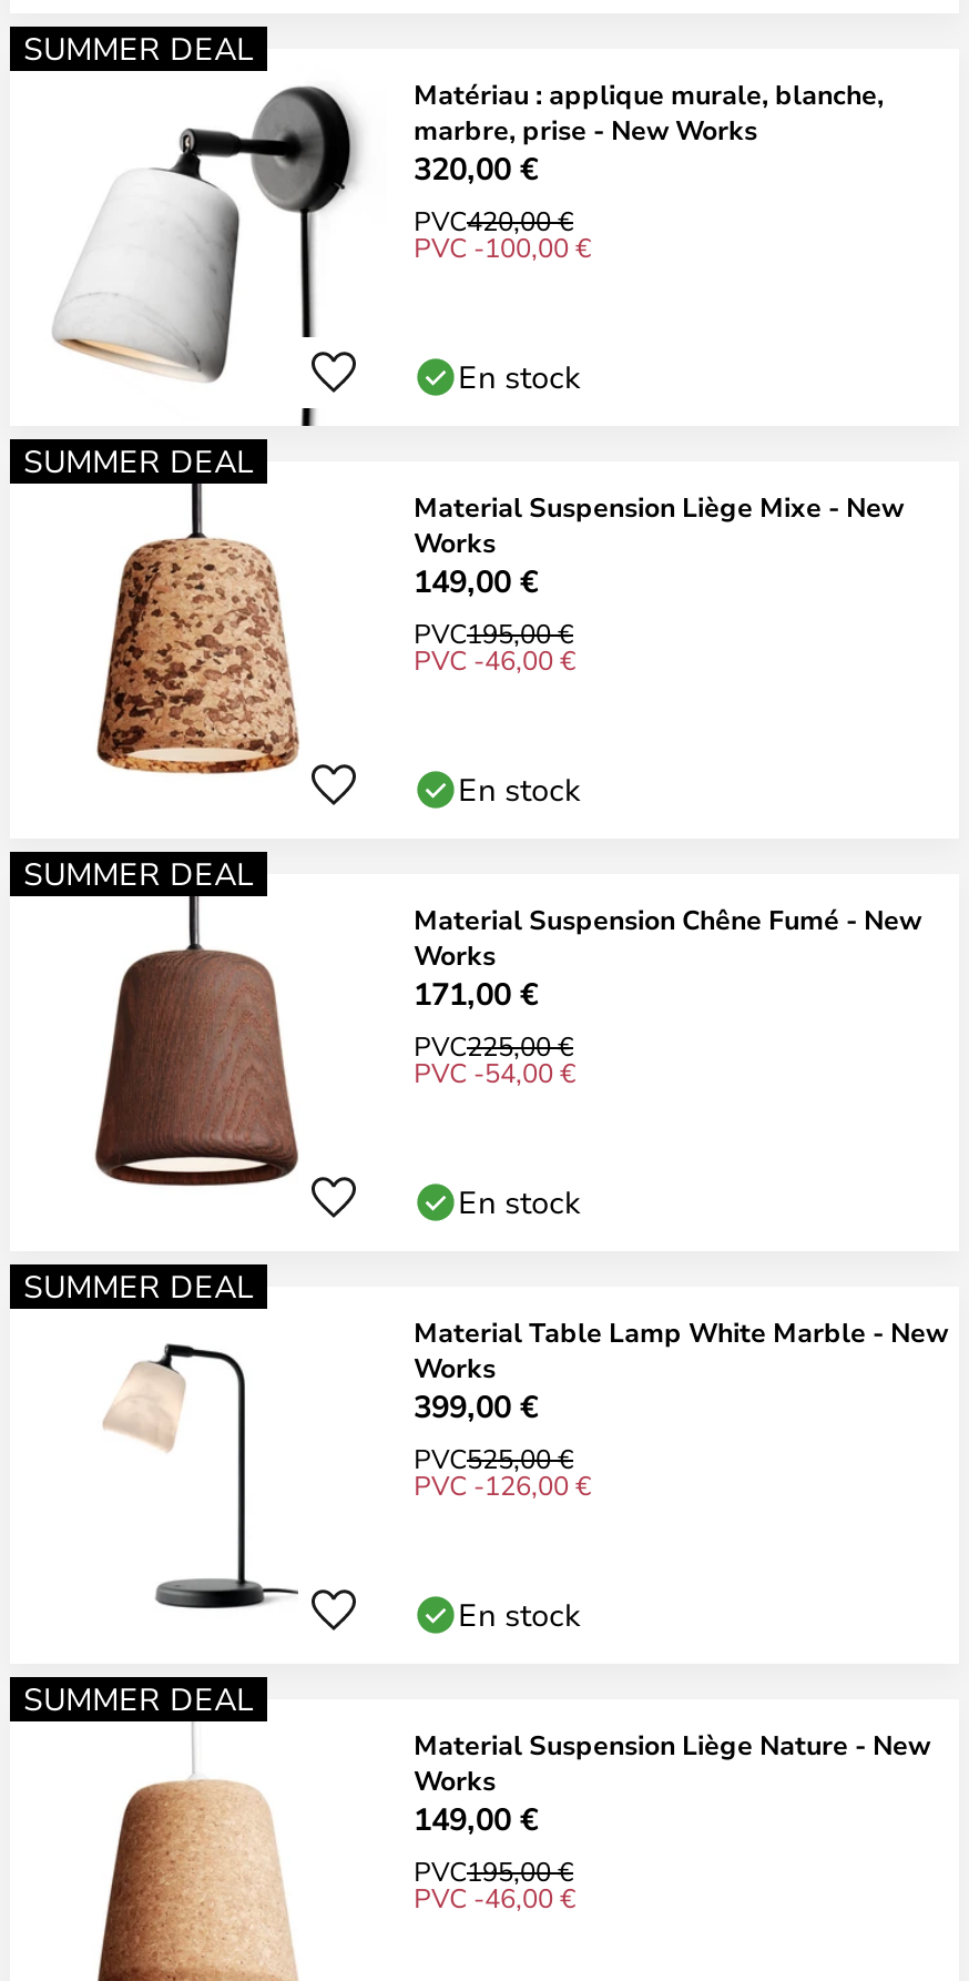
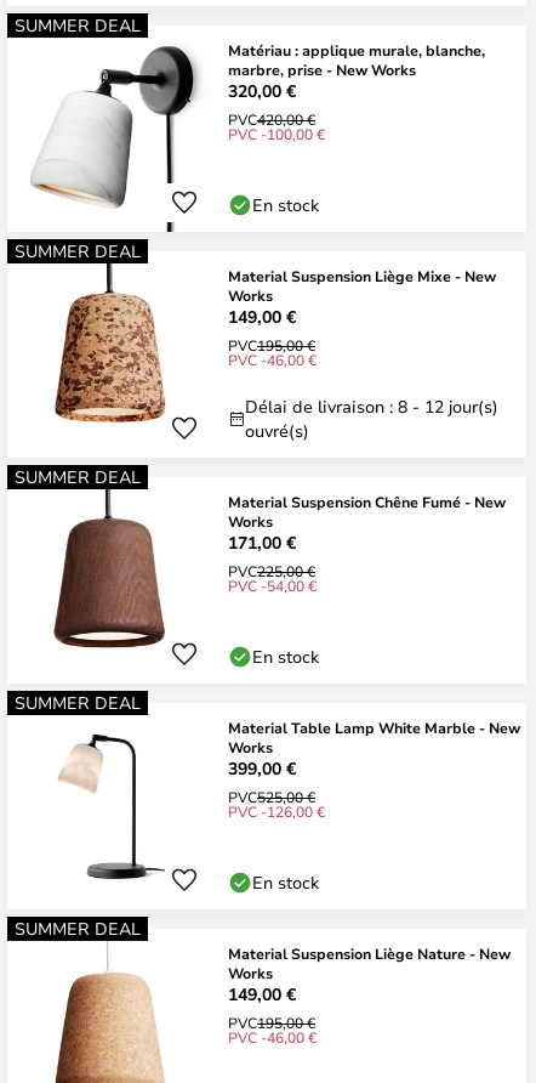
- En stock
+ Délai de livraison : 8 - 12 jour(s)
+ ouvré(s)
